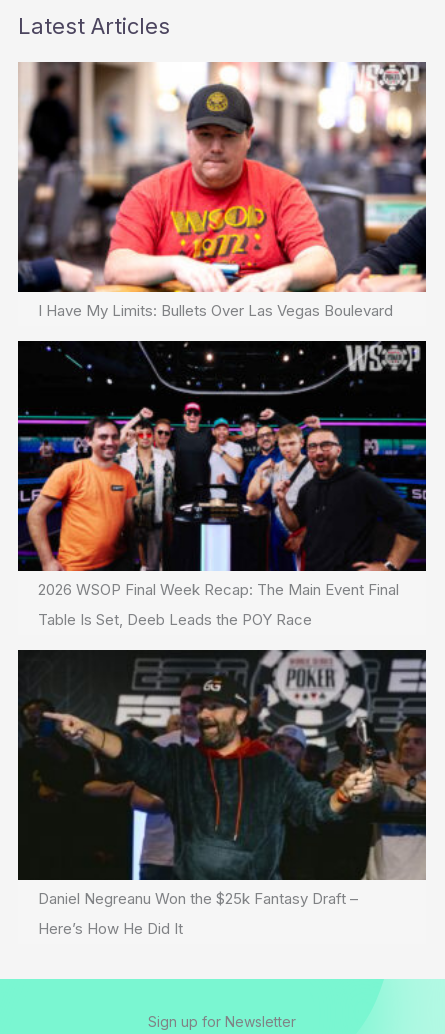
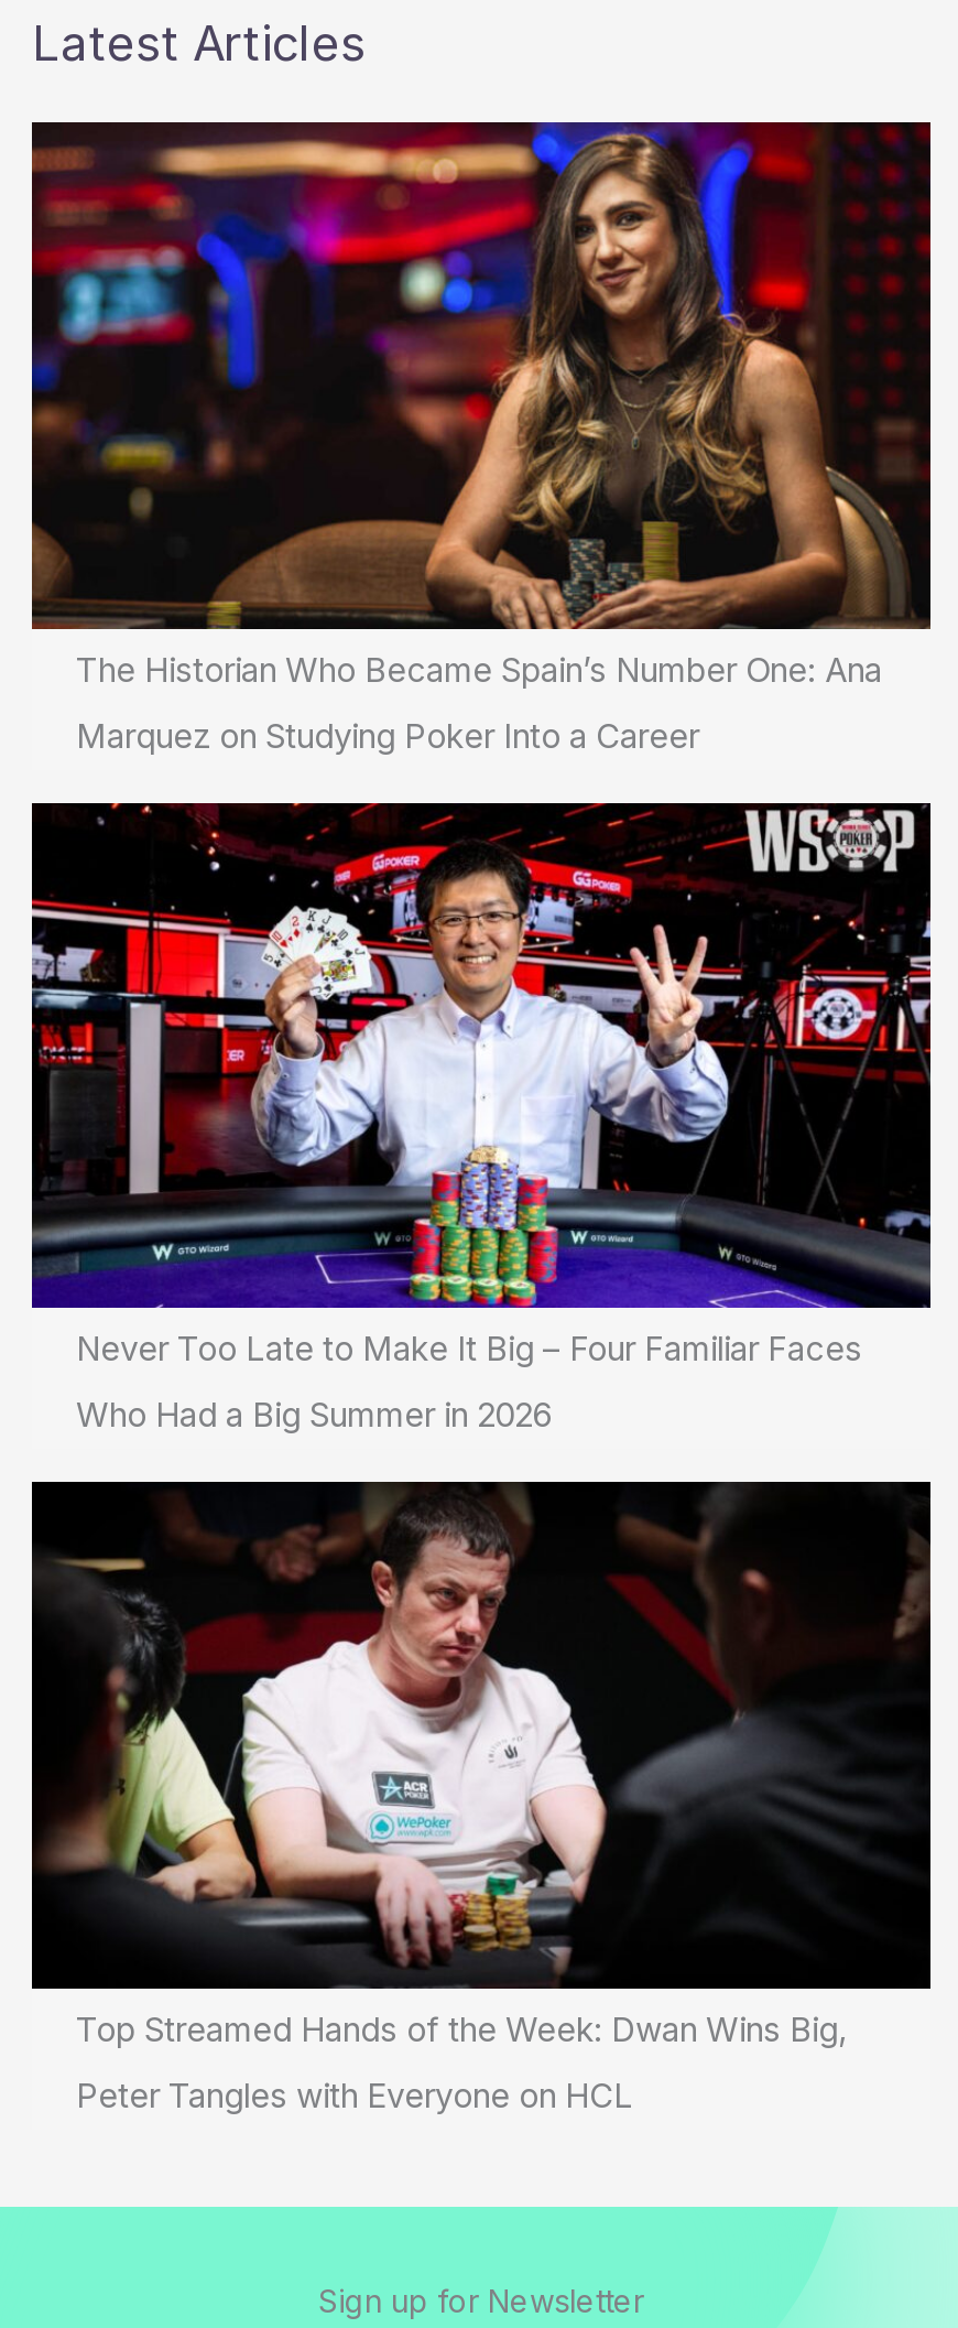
- [image]
- I Have My Limits: Bullets Over Las Vegas Boulevard
+ [image]
+ The Historian Who Became Spain’s Number One: Ana
+ Marquez on Studying Poker Into a Career

- [image]
- 2026 WSOP Final Week Recap: The Main Event Final
- Table Is Set, Deeb Leads the POY Race
+ [image]
+ Never Too Late to Make It Big – Four Familiar Faces
+ Who Had a Big Summer in 2026

- [image]
- Daniel Negreanu Won the $25k Fantasy Draft –
- Here’s How He Did It
+ [image]
+ Top Streamed Hands of the Week: Dwan Wins Big,
+ Peter Tangles with Everyone on HCL
